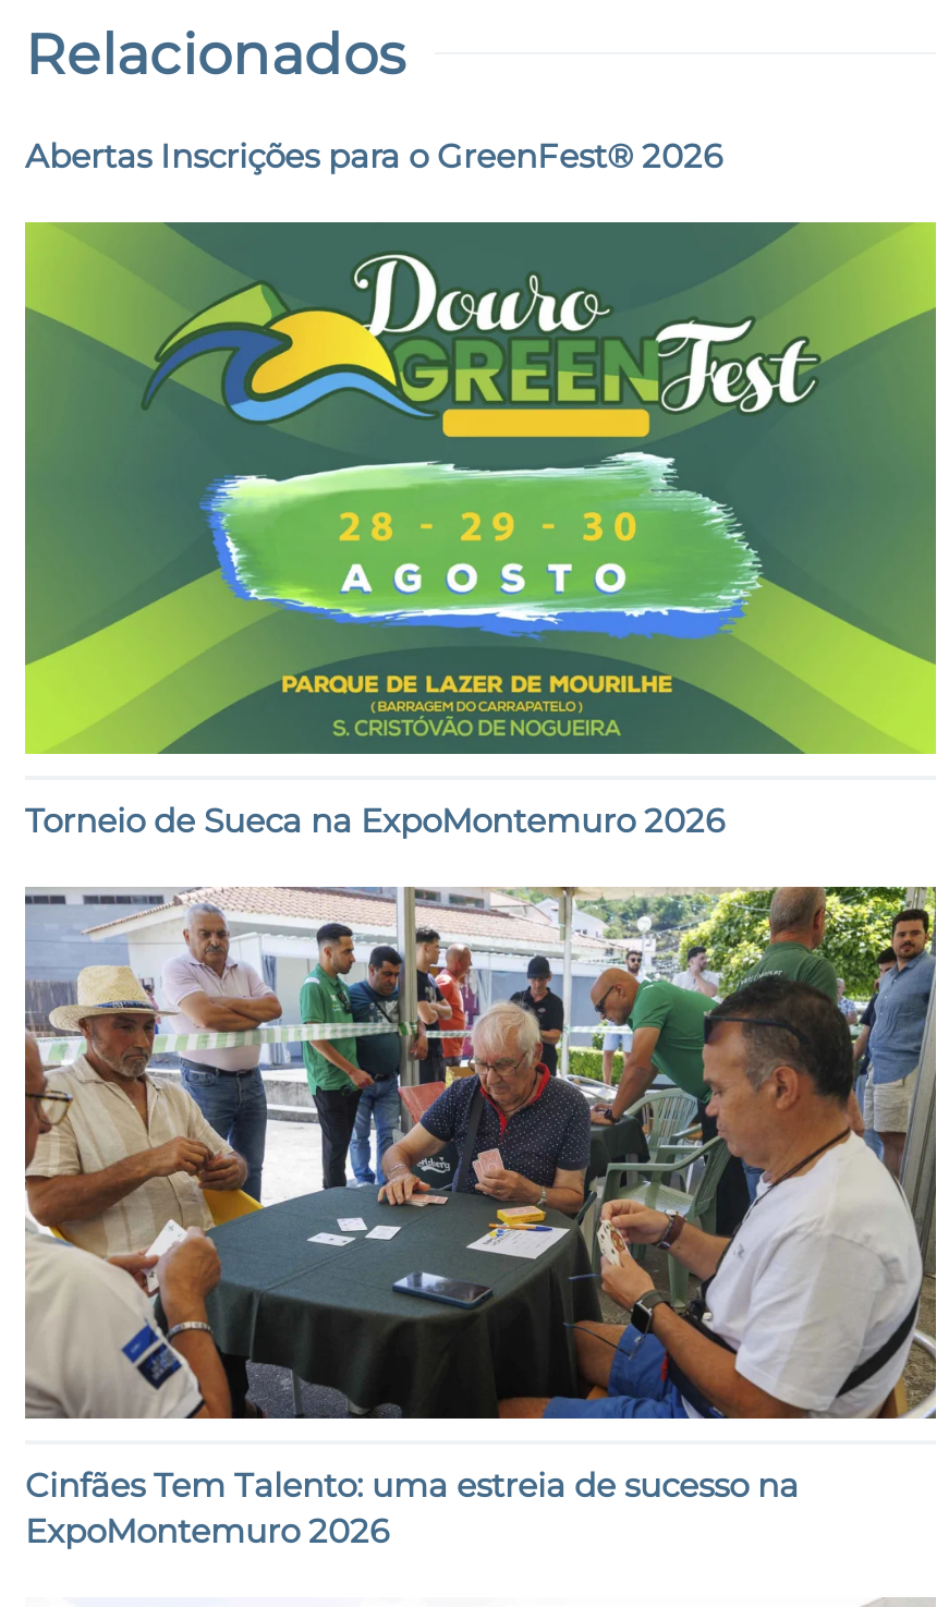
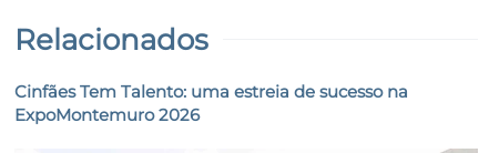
- Abertas Inscrições para o GreenFest® 2026

- [image]
- Torneio de Sueca na ExpoMontemuro 2026

- [image]
